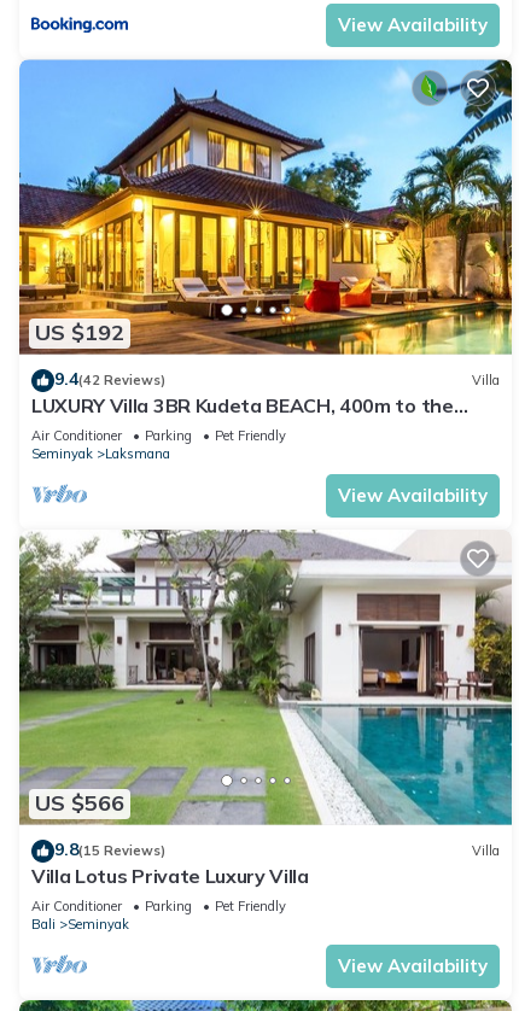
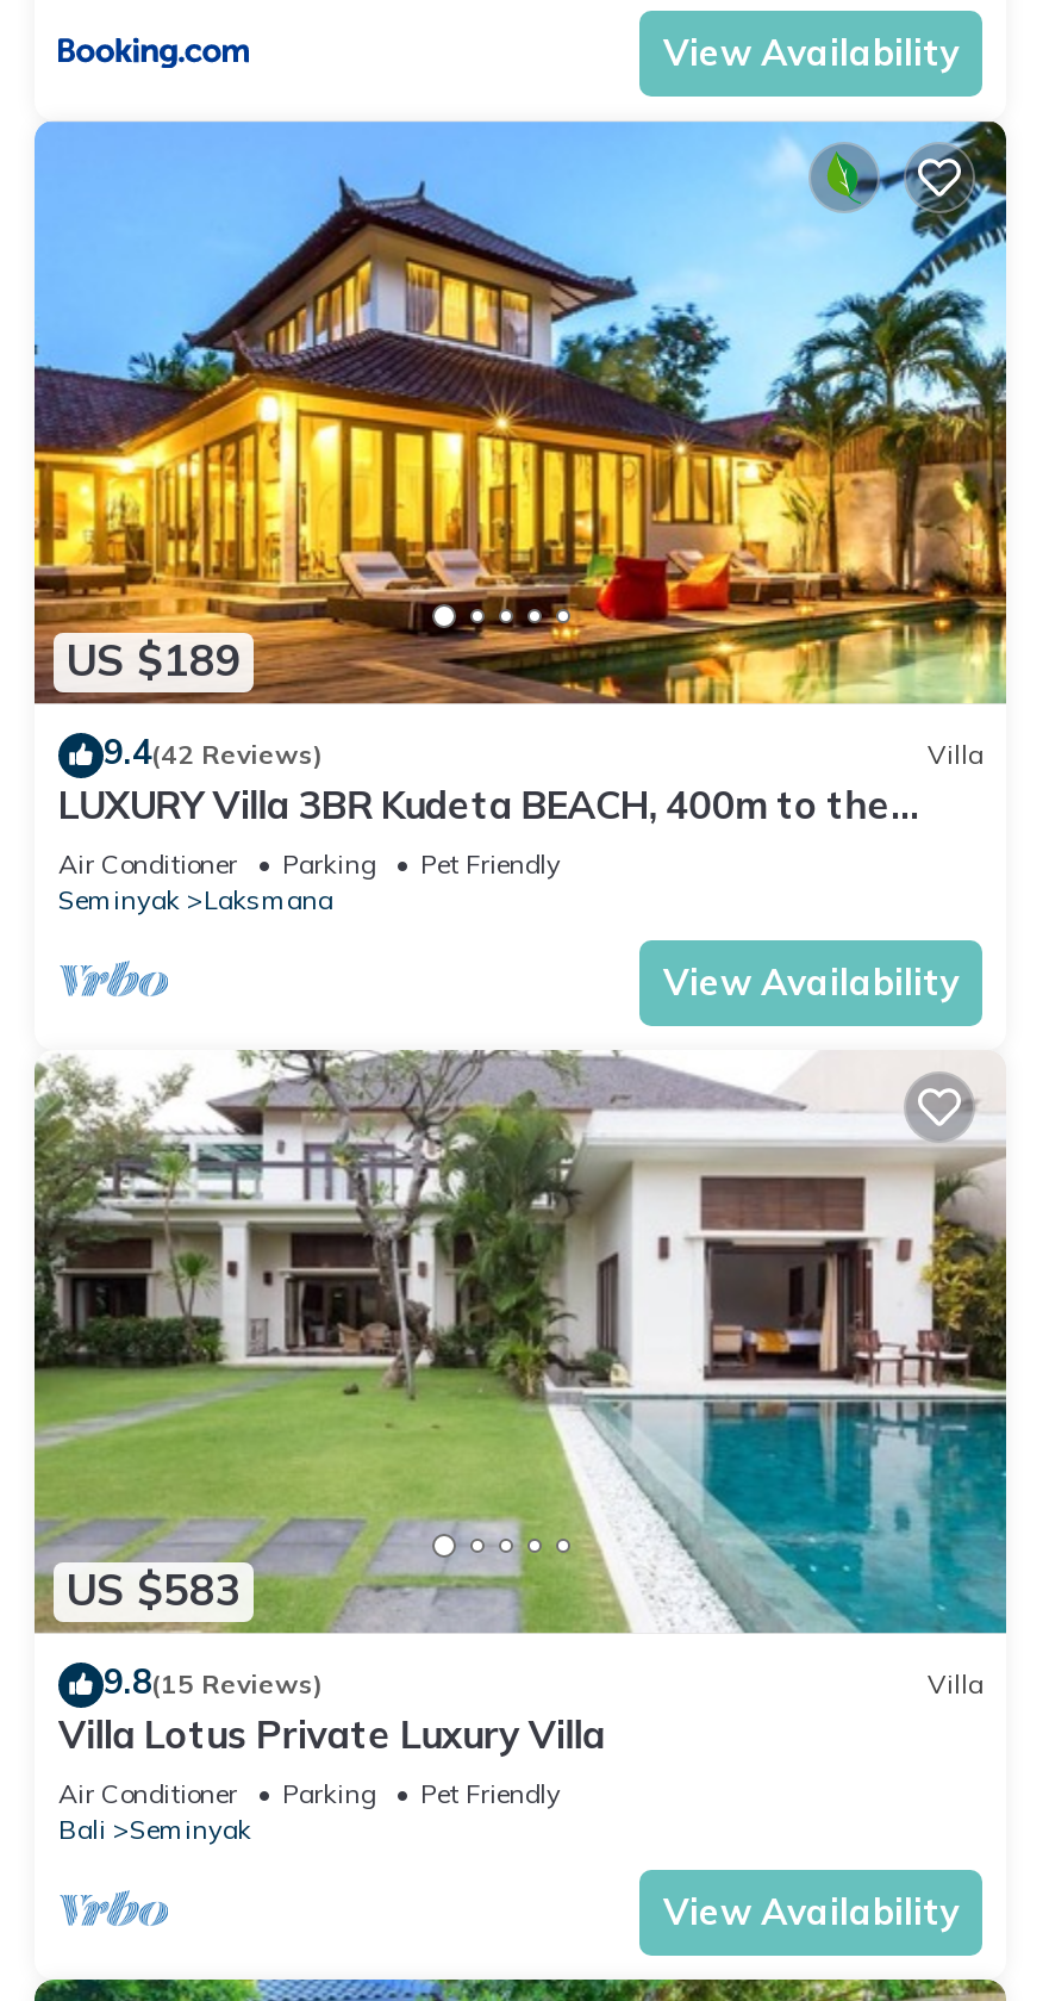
- US $192
+ US $189

- US $566
+ US $583
